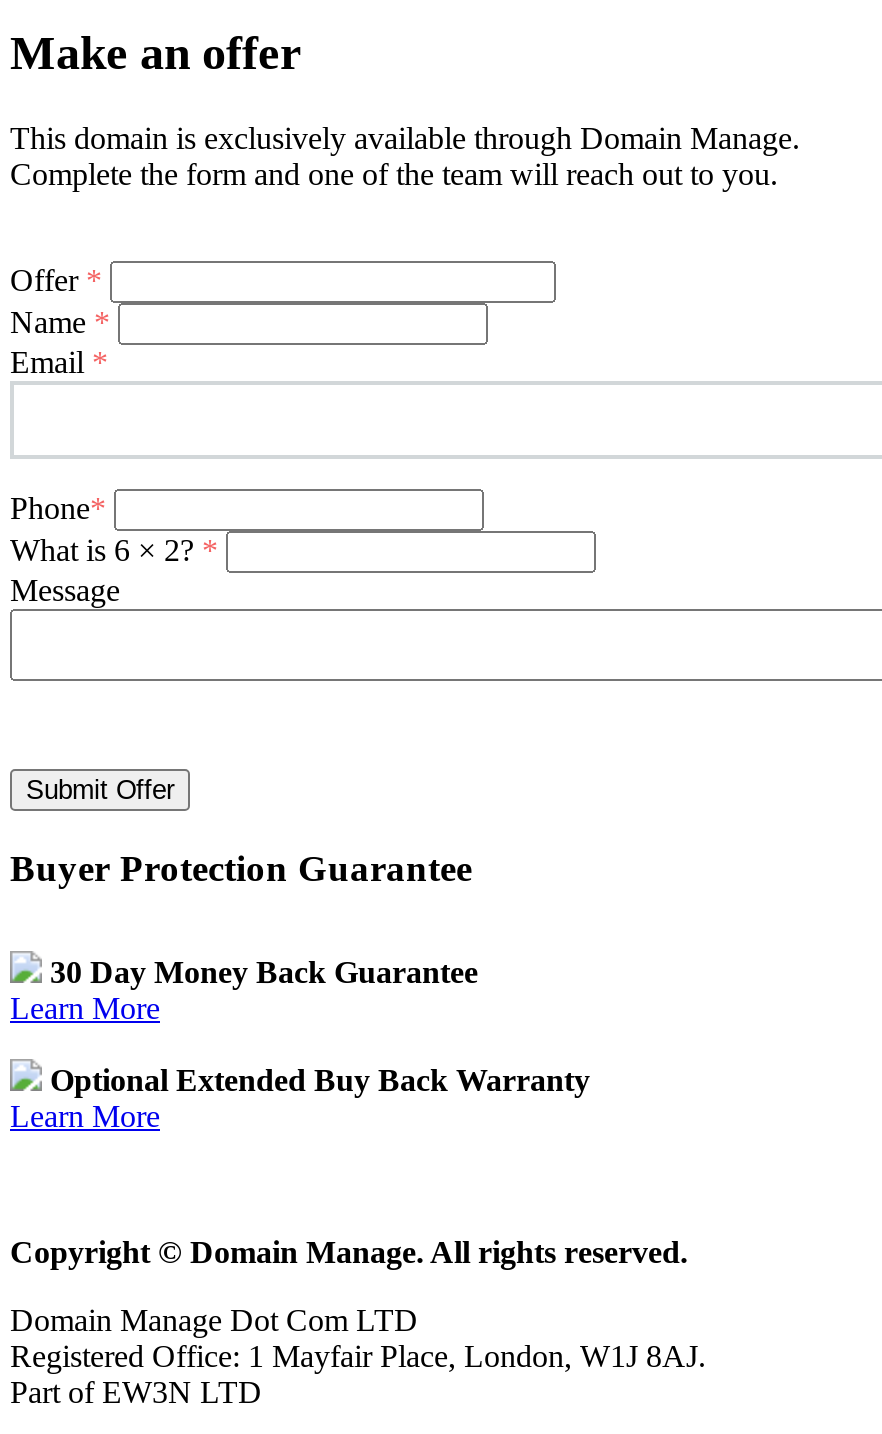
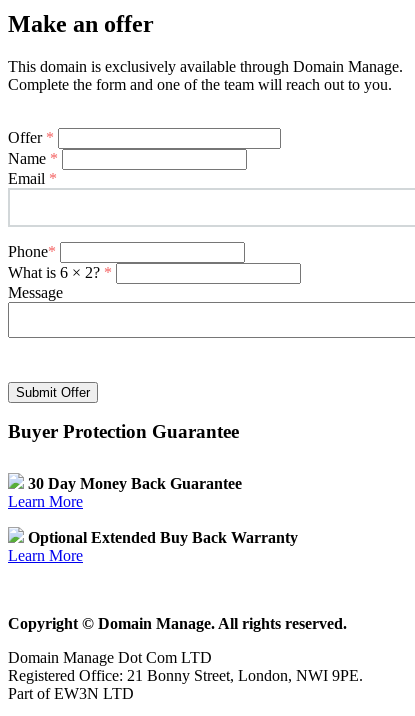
- Registered Office: 1 Mayfair Place, London, W1J 8AJ.
+ Registered Office: 21 Bonny Street, London, NWI 9PE.
